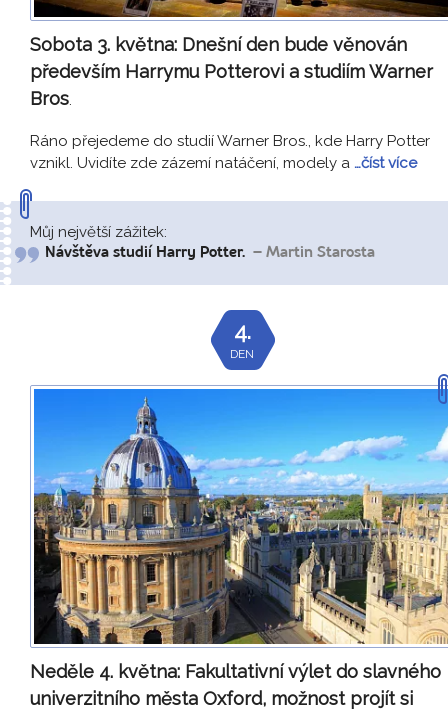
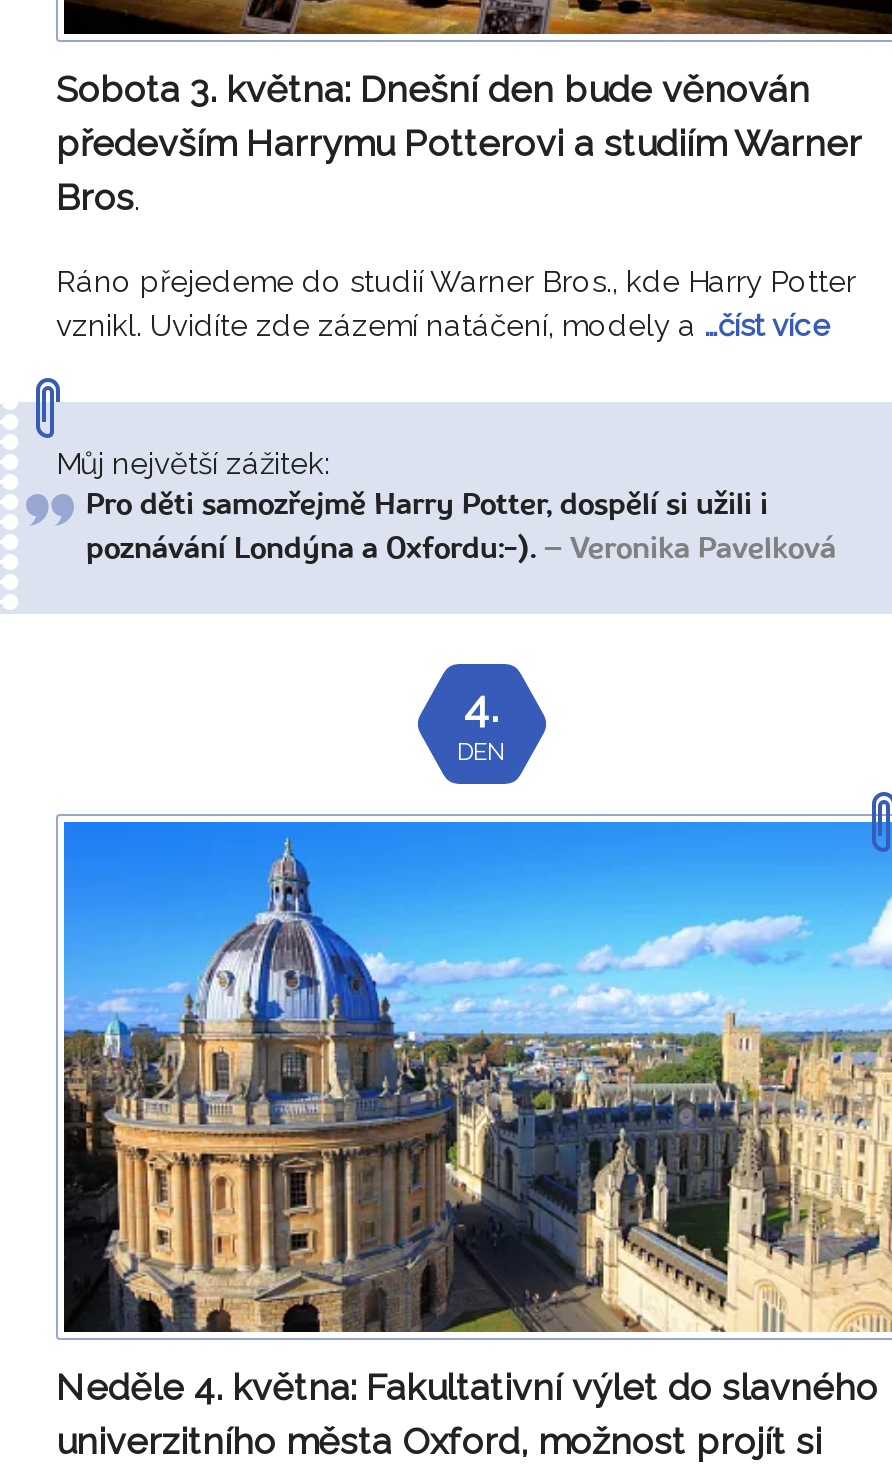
- Návštěva studií Harry Potter. – Martin Starosta
+ Pro děti samozřejmě Harry Potter, dospělí si užili i
+ poznávání Londýna a Oxfordu:-). – Veronika Pavelková
